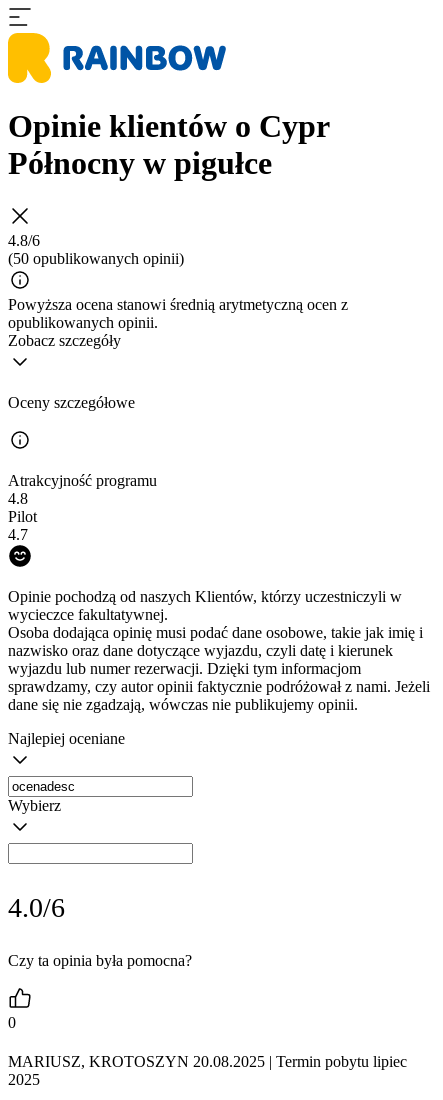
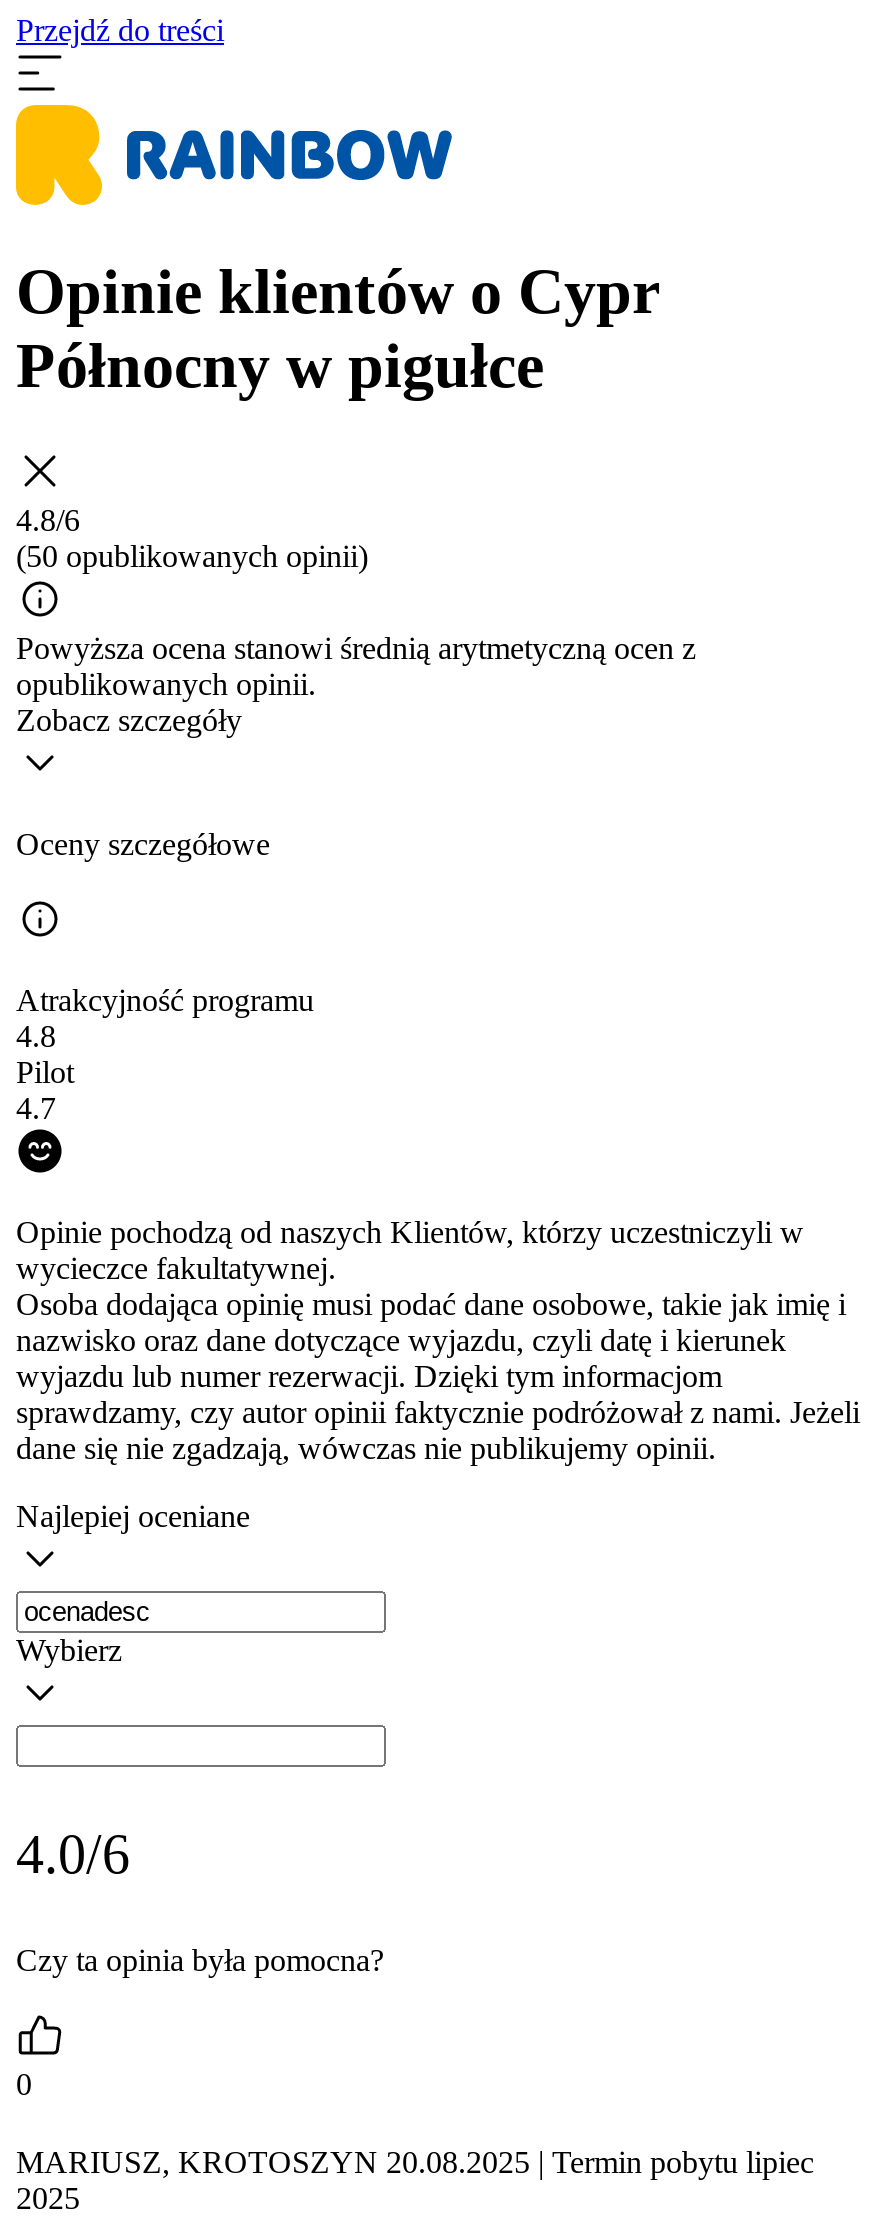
+ Przejdź do treści
